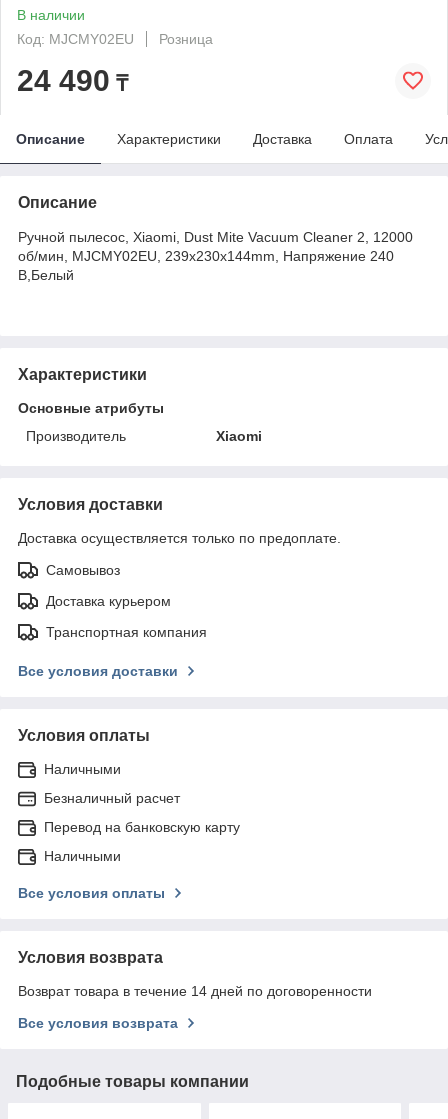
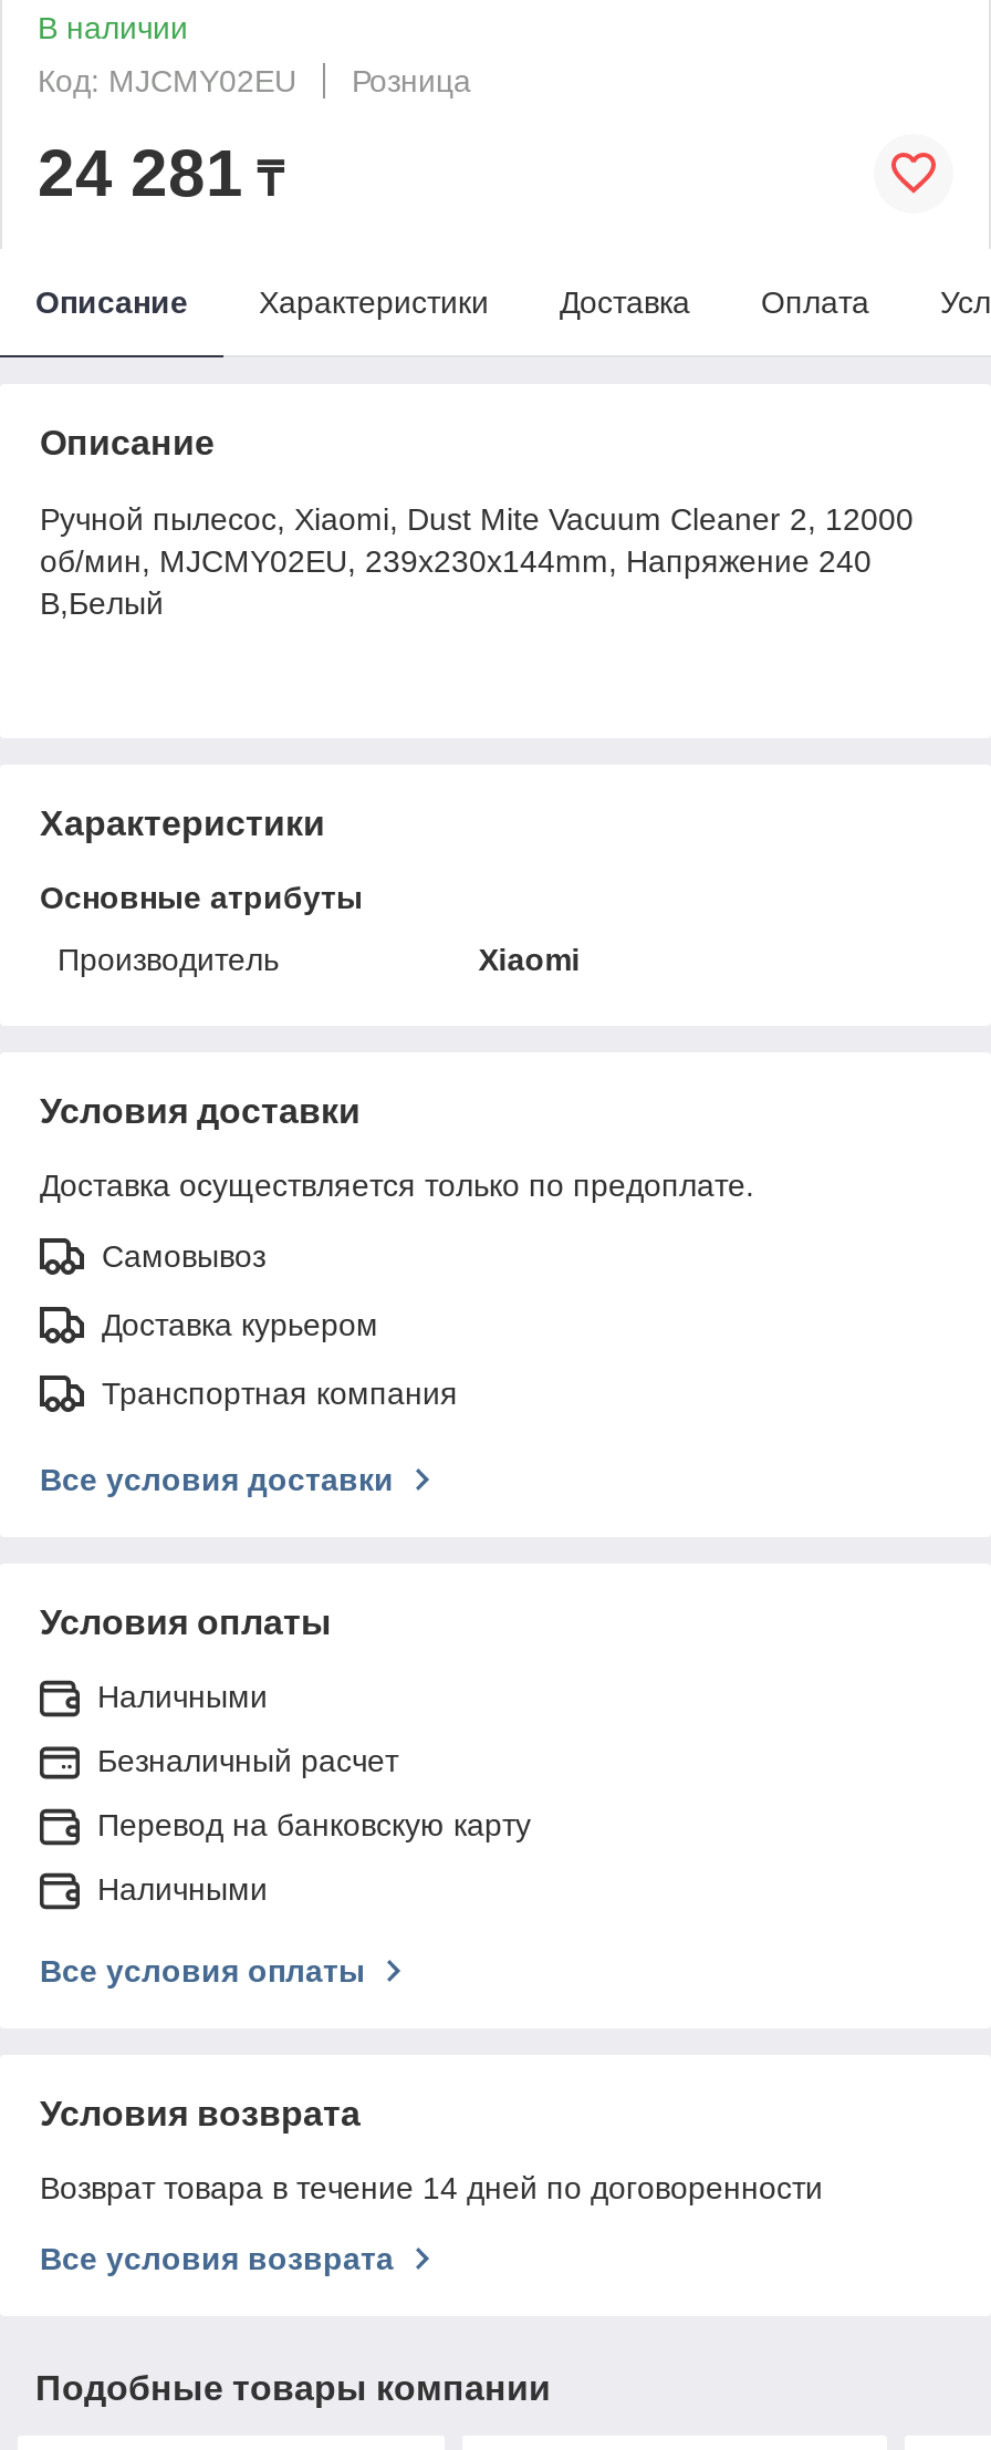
- 24 490 ₸
+ 24 281 ₸
